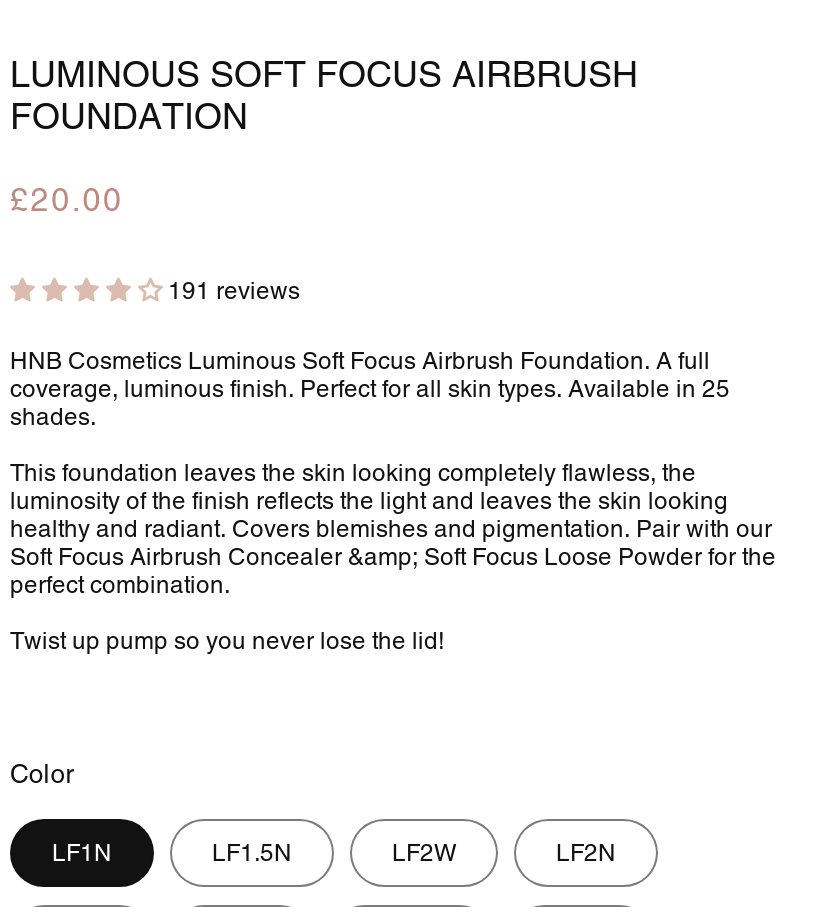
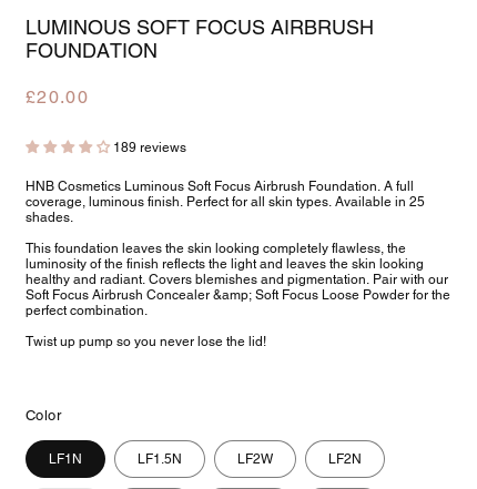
- 191 reviews
+ 189 reviews
